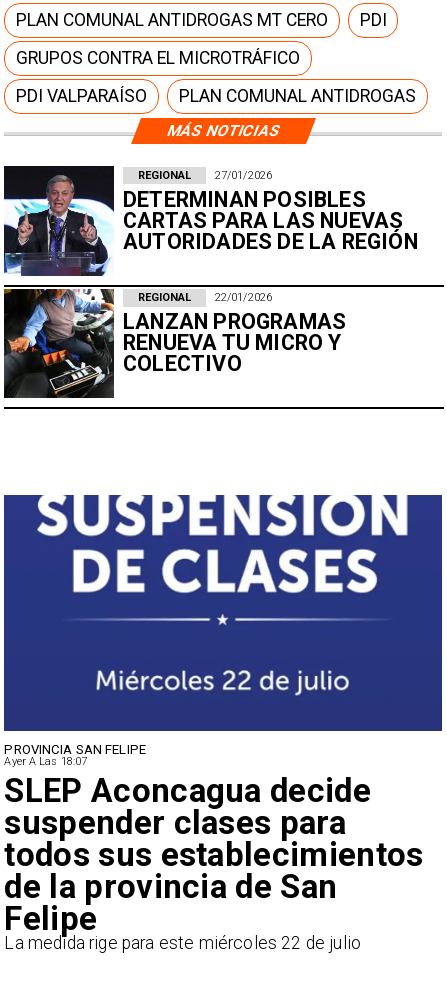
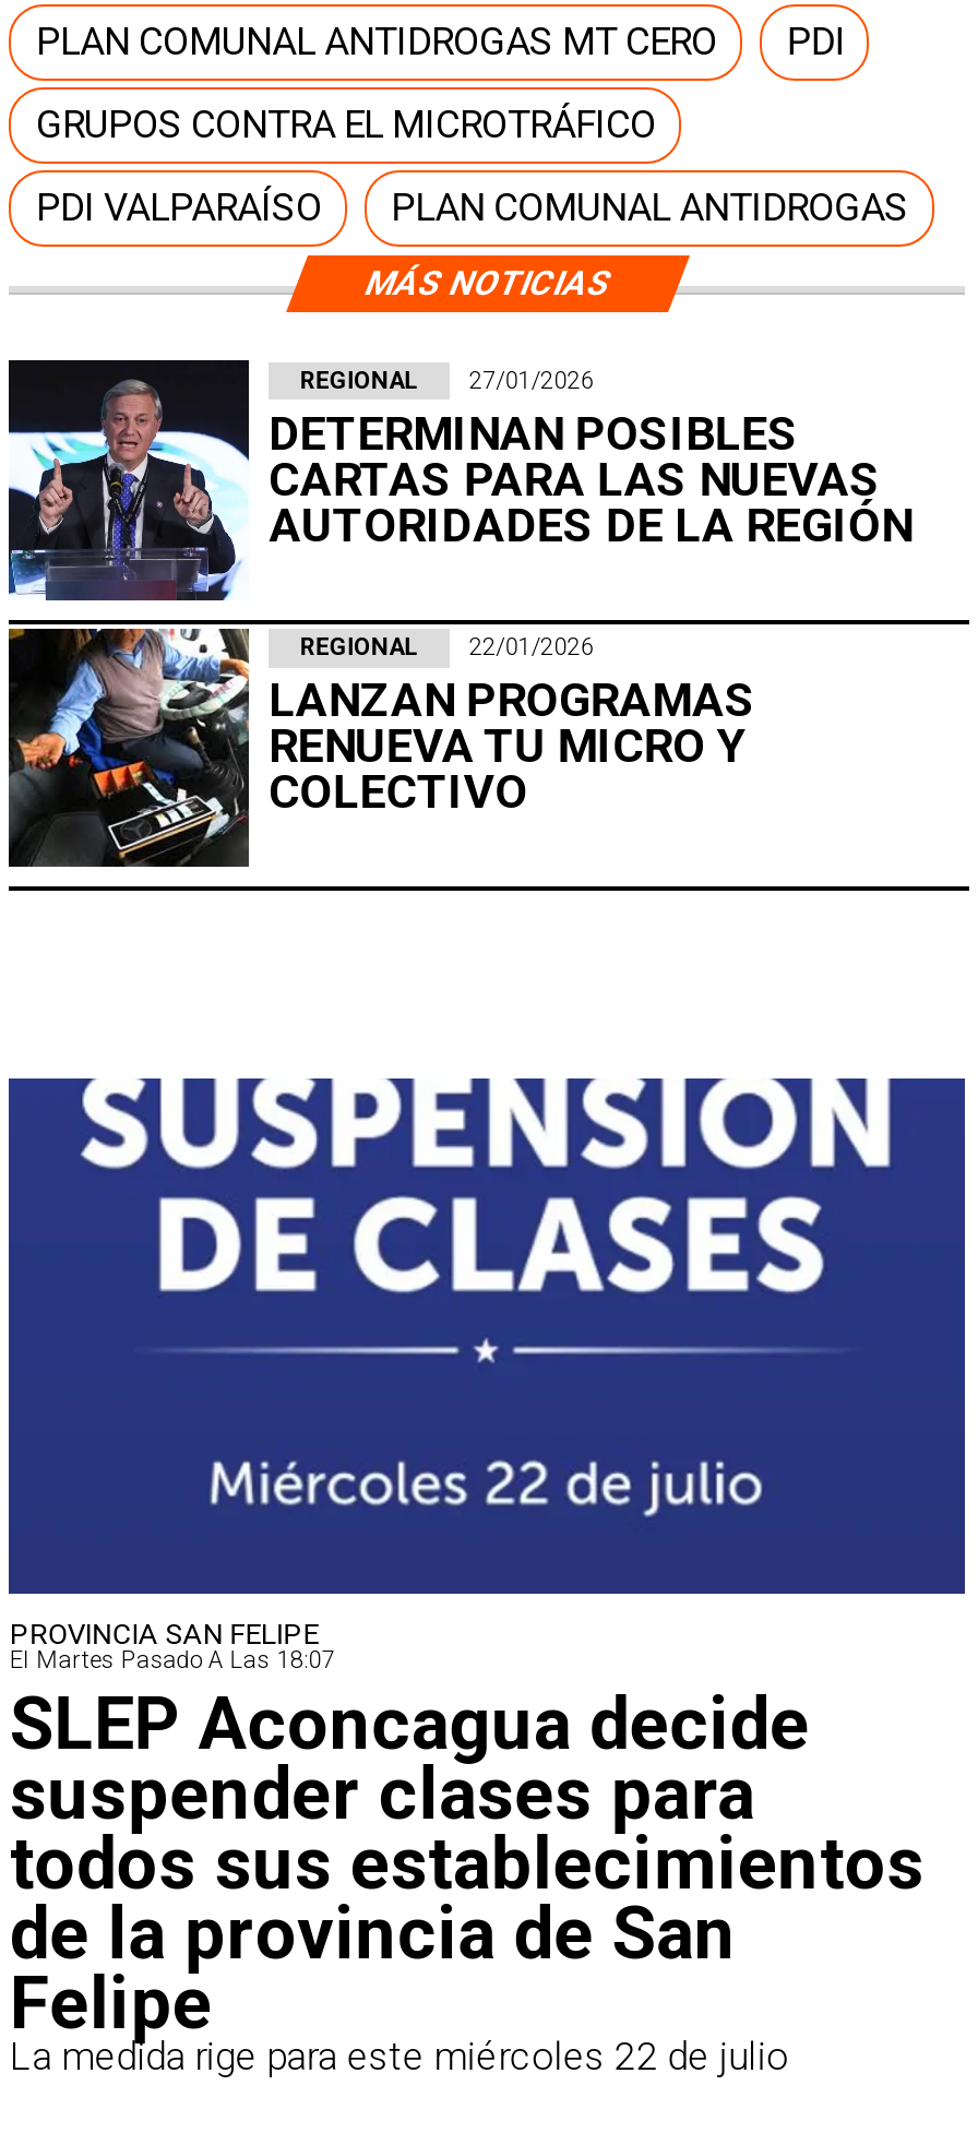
- Ayer A Las 18:07
+ El Martes Pasado A Las 18:07
